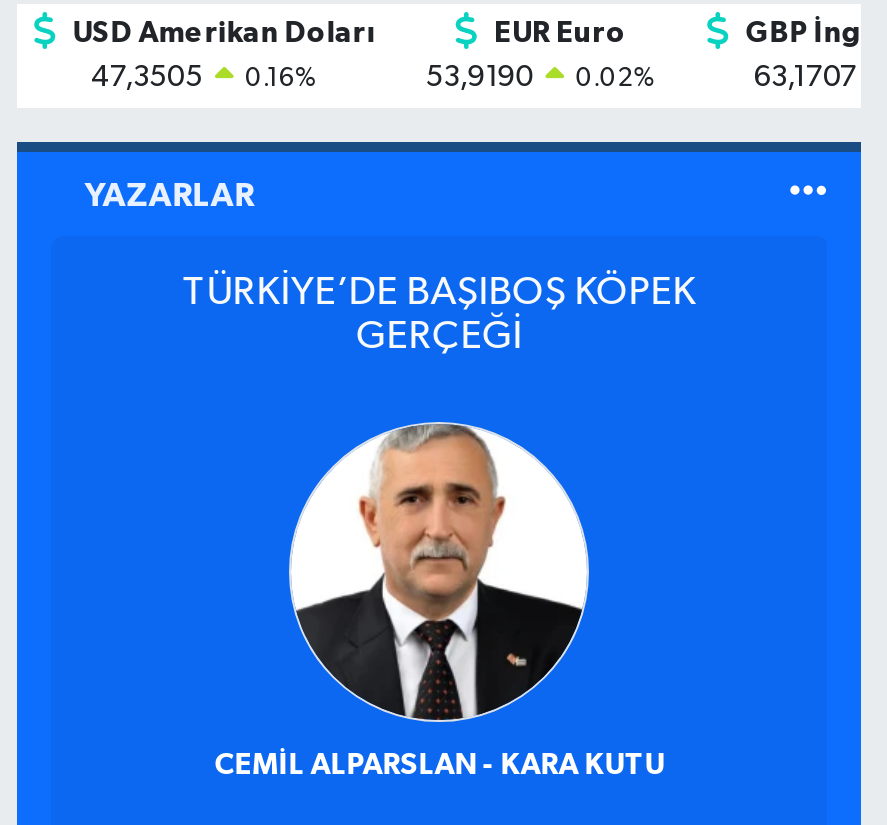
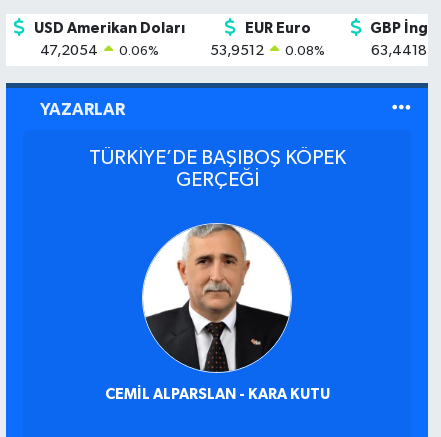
- 47,3505
+ 47,2054

- 0.16%
+ 0.06%

- 53,9190
+ 53,9512

- 0.02%
+ 0.08%

- 63,1707
+ 63,4418
